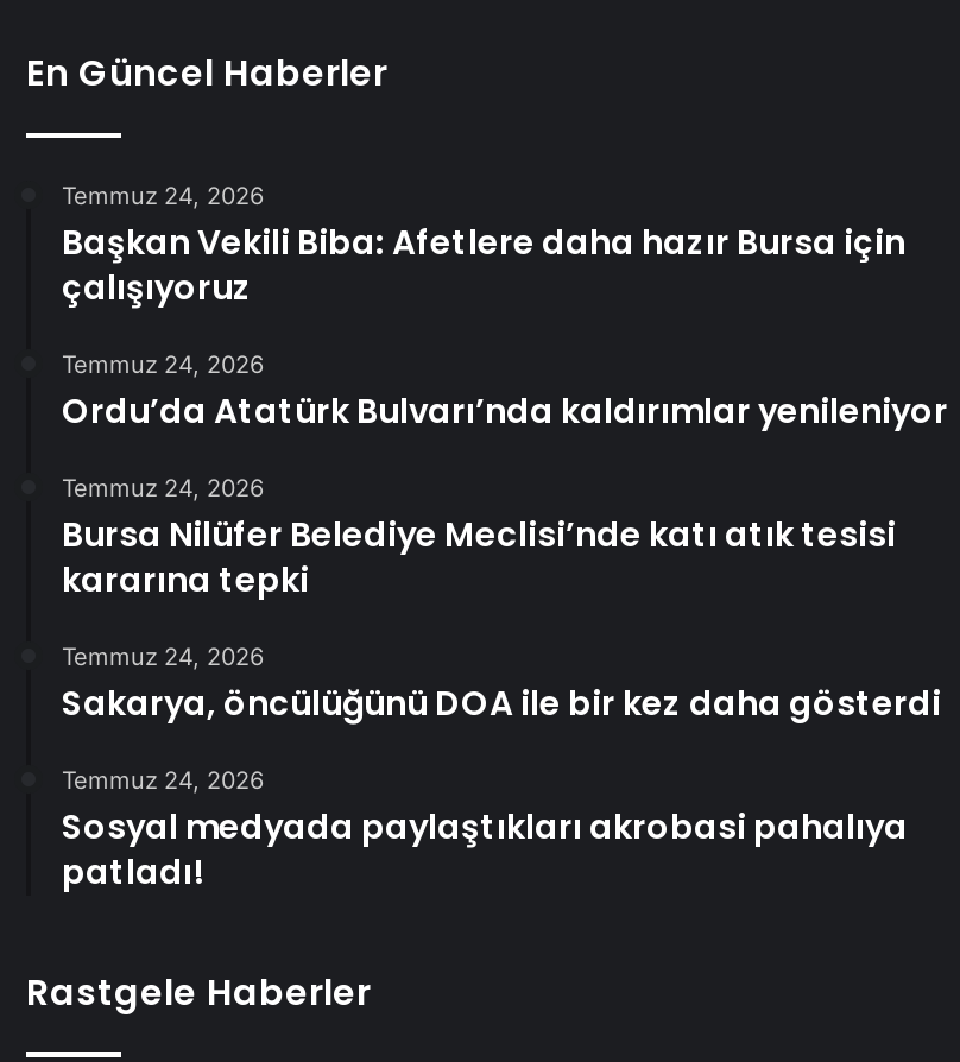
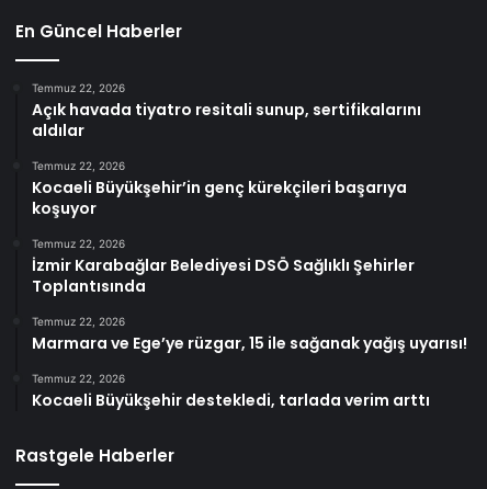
- Temmuz 24, 2026
- Başkan Vekili Biba: Afetlere daha hazır Bursa için
- çalışıyoruz
+ Temmuz 22, 2026
+ Açık havada tiyatro resitali sunup, sertifikalarını
+ aldılar

- Temmuz 24, 2026
- Ordu’da Atatürk Bulvarı’nda kaldırımlar yenileniyor
+ Temmuz 22, 2026
+ Kocaeli Büyükşehir’in genç kürekçileri başarıya
+ koşuyor

- Temmuz 24, 2026
- Bursa Nilüfer Belediye Meclisi’nde katı atık tesisi
- kararına tepki
+ Temmuz 22, 2026
+ İzmir Karabağlar Belediyesi DSÖ Sağlıklı Şehirler
+ Toplantısında

- Temmuz 24, 2026
- Sakarya, öncülüğünü DOA ile bir kez daha gösterdi
+ Temmuz 22, 2026
+ Marmara ve Ege’ye rüzgar, 15 ile sağanak yağış uyarısı!

- Temmuz 24, 2026
- Sosyal medyada paylaştıkları akrobasi pahalıya
- patladı!
+ Temmuz 22, 2026
+ Kocaeli Büyükşehir destekledi, tarlada verim arttı
